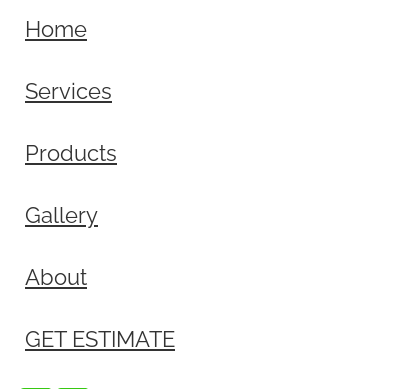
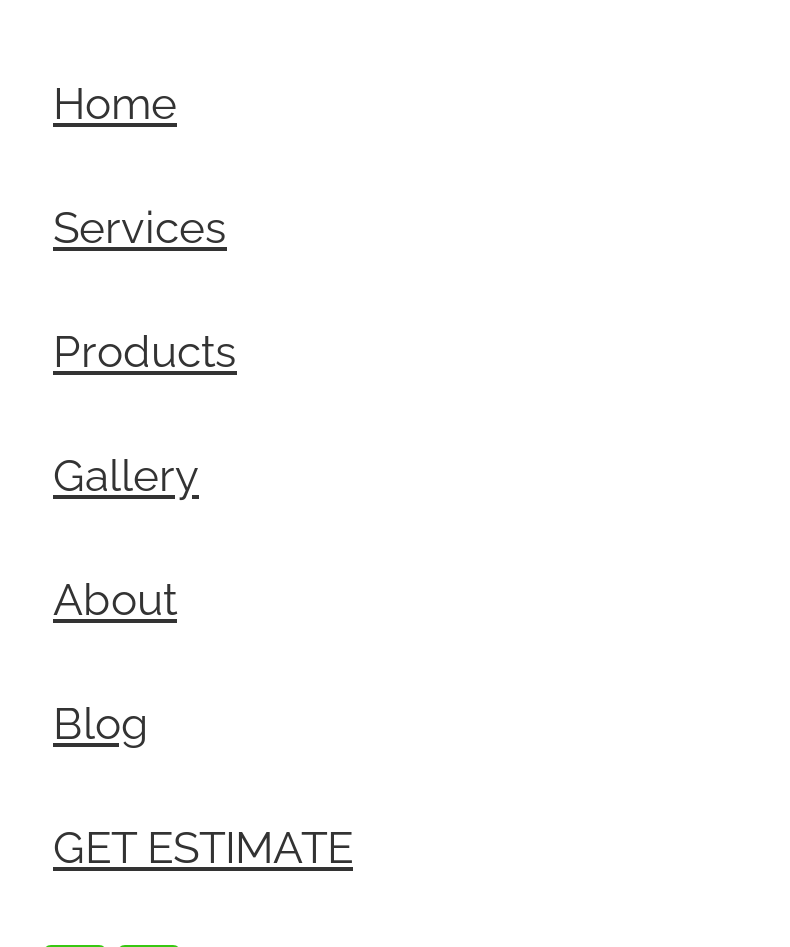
+ Blog
